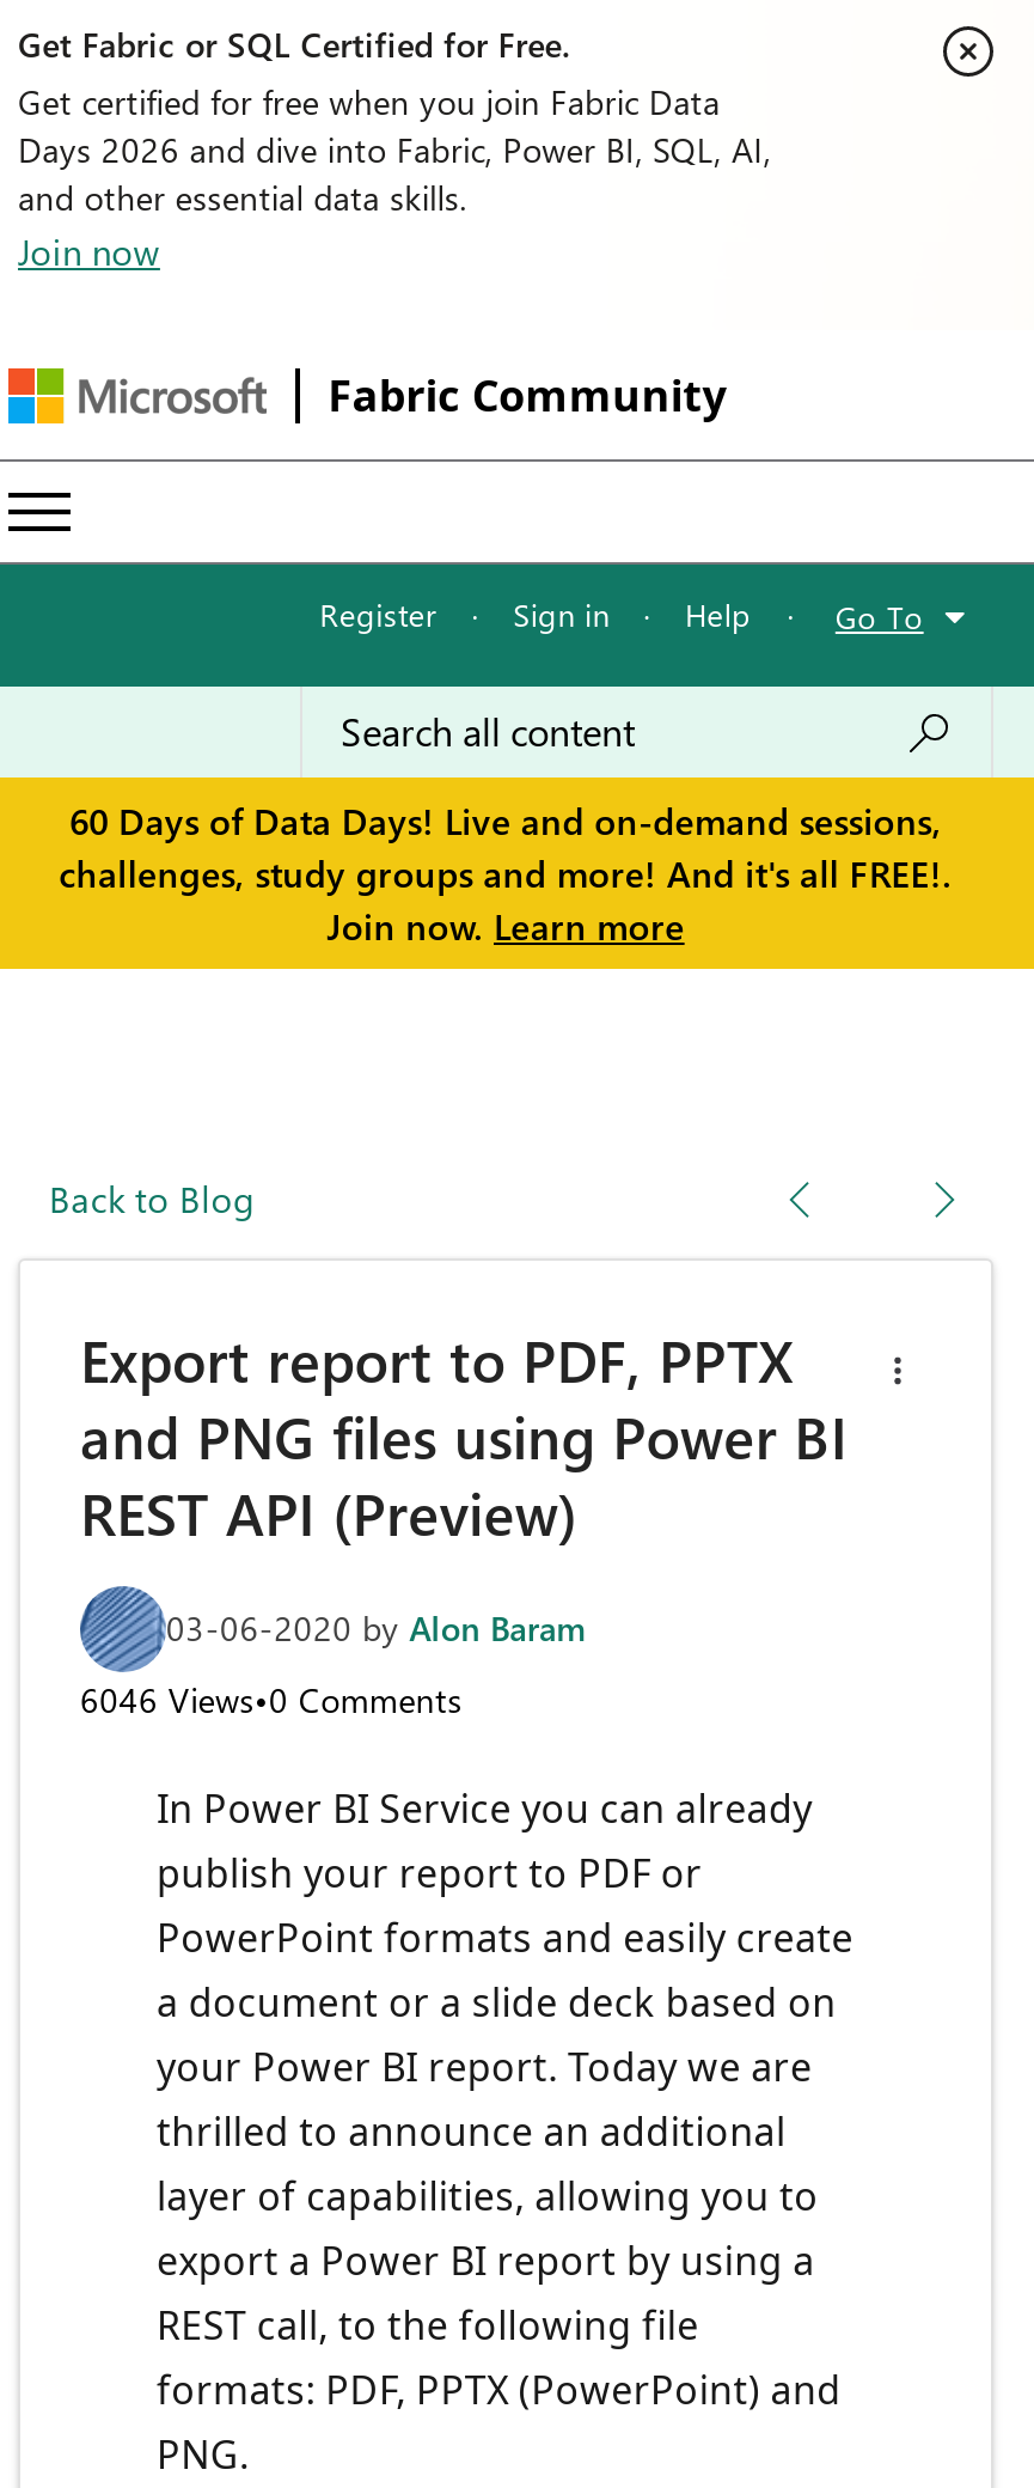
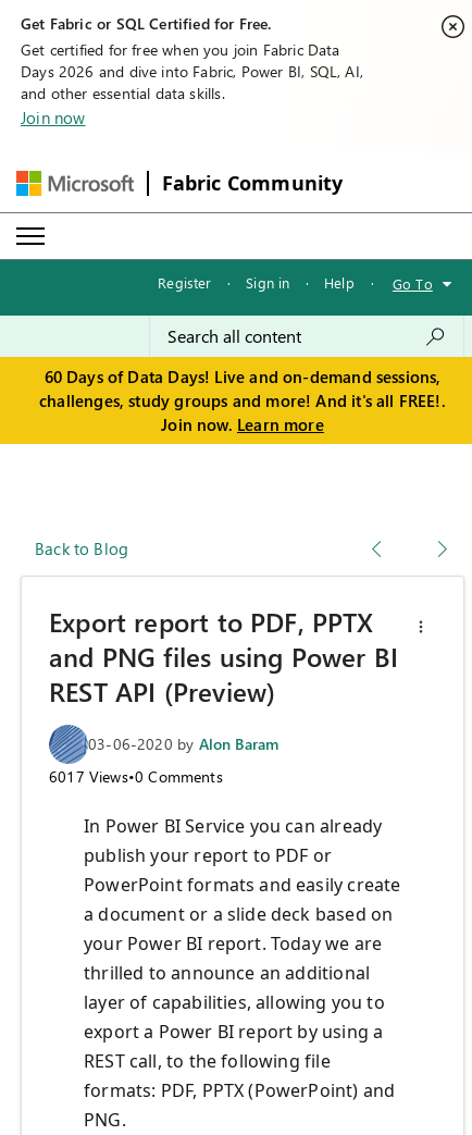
- 6046 Views•0 Comments
+ 6017 Views•0 Comments
